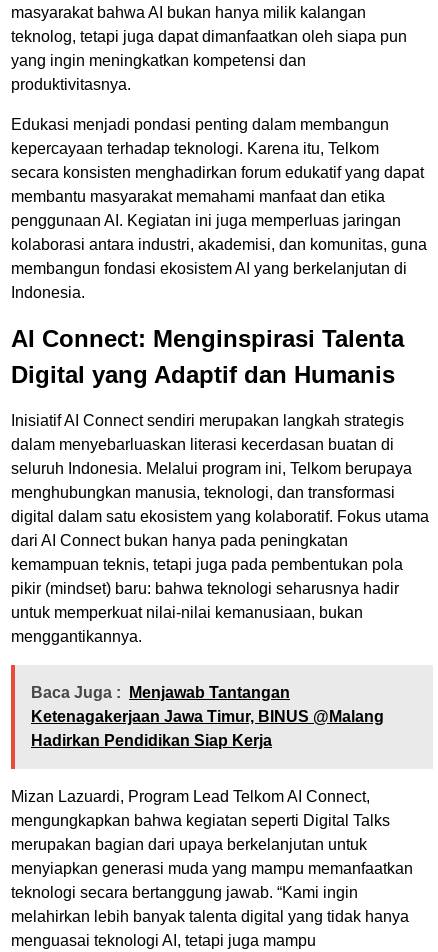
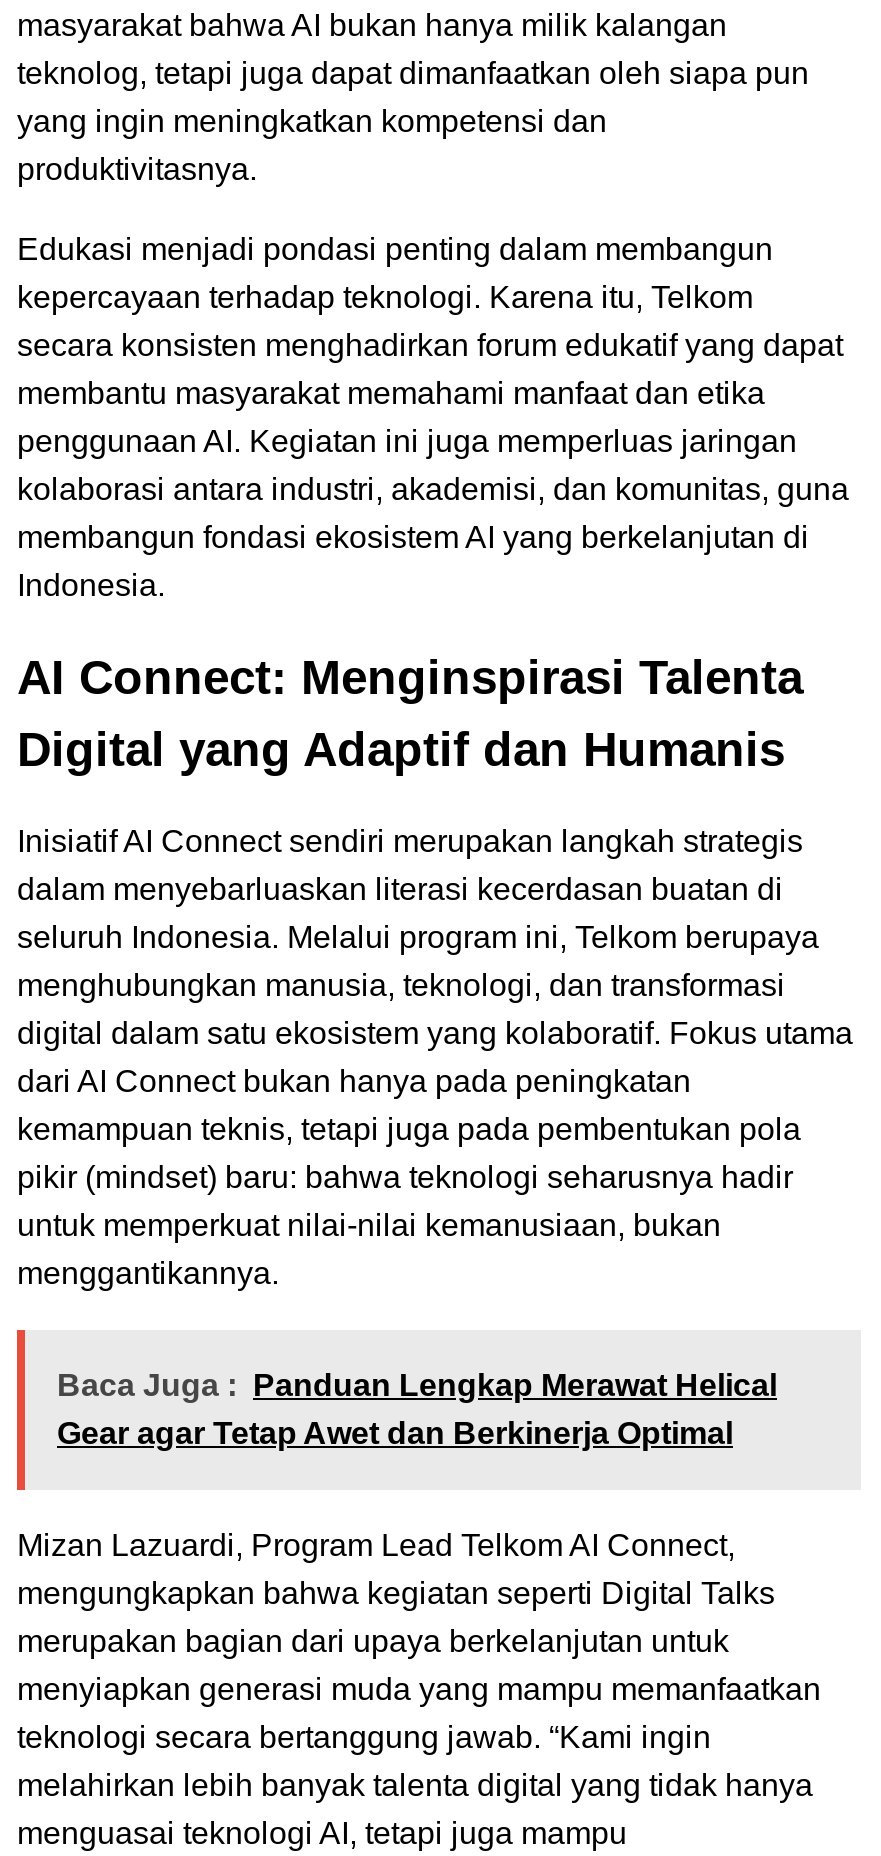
- Baca Juga : Menjawab Tantangan
- Ketenagakerjaan Jawa Timur, BINUS @Malang
- Hadirkan Pendidikan Siap Kerja
+ Baca Juga : Panduan Lengkap Merawat Helical
+ Gear agar Tetap Awet dan Berkinerja Optimal
